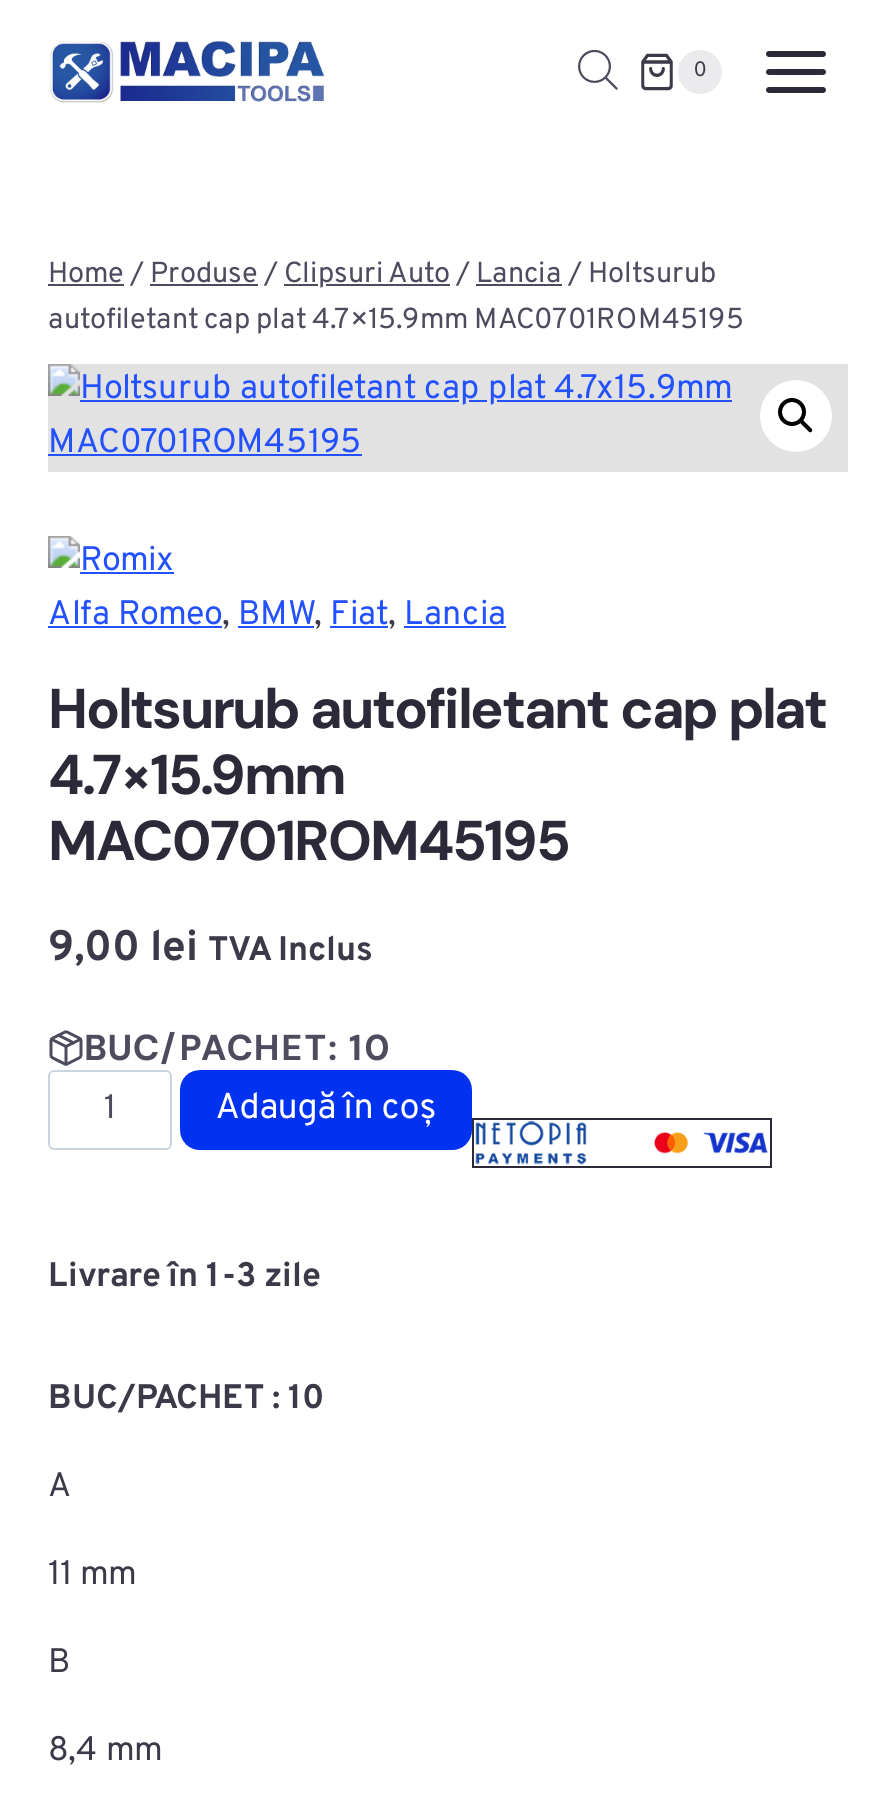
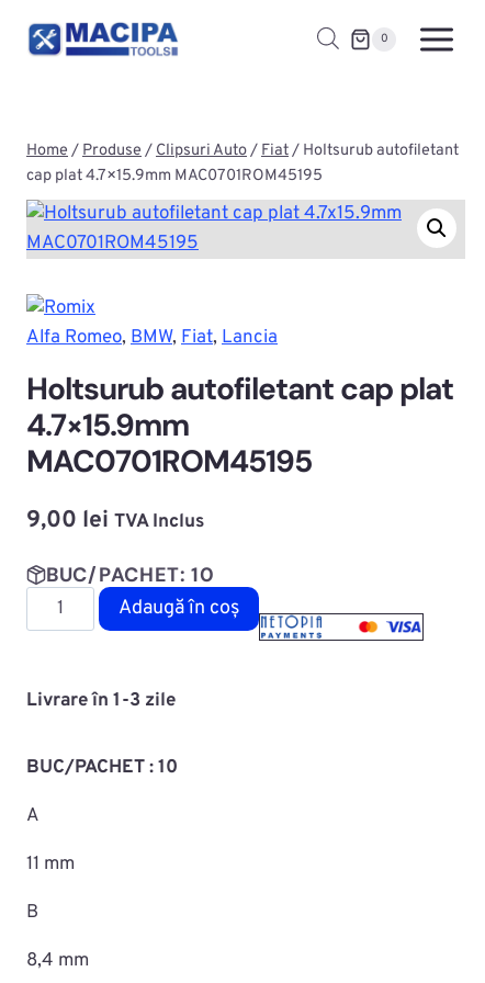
- Home / Produse / Clipsuri Auto / Lancia / Holtsurub
- autofiletant cap plat 4.7×15.9mm MAC0701ROM45195
+ Home / Produse / Clipsuri Auto / Fiat / Holtsurub autofiletant
+ cap plat 4.7×15.9mm MAC0701ROM45195
